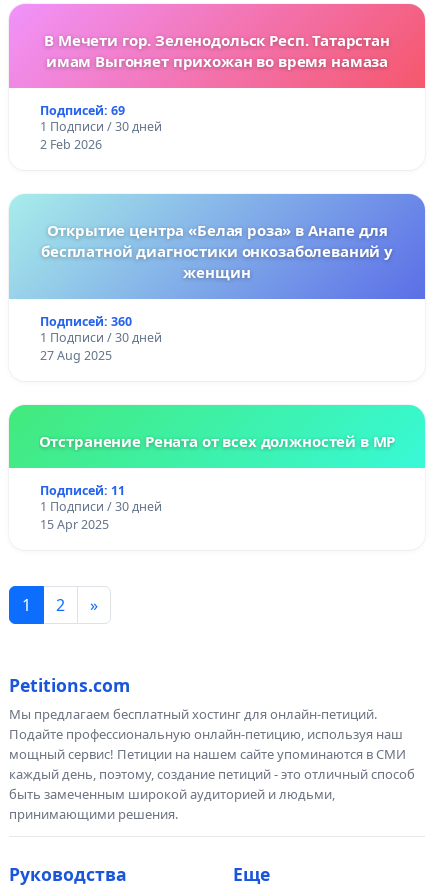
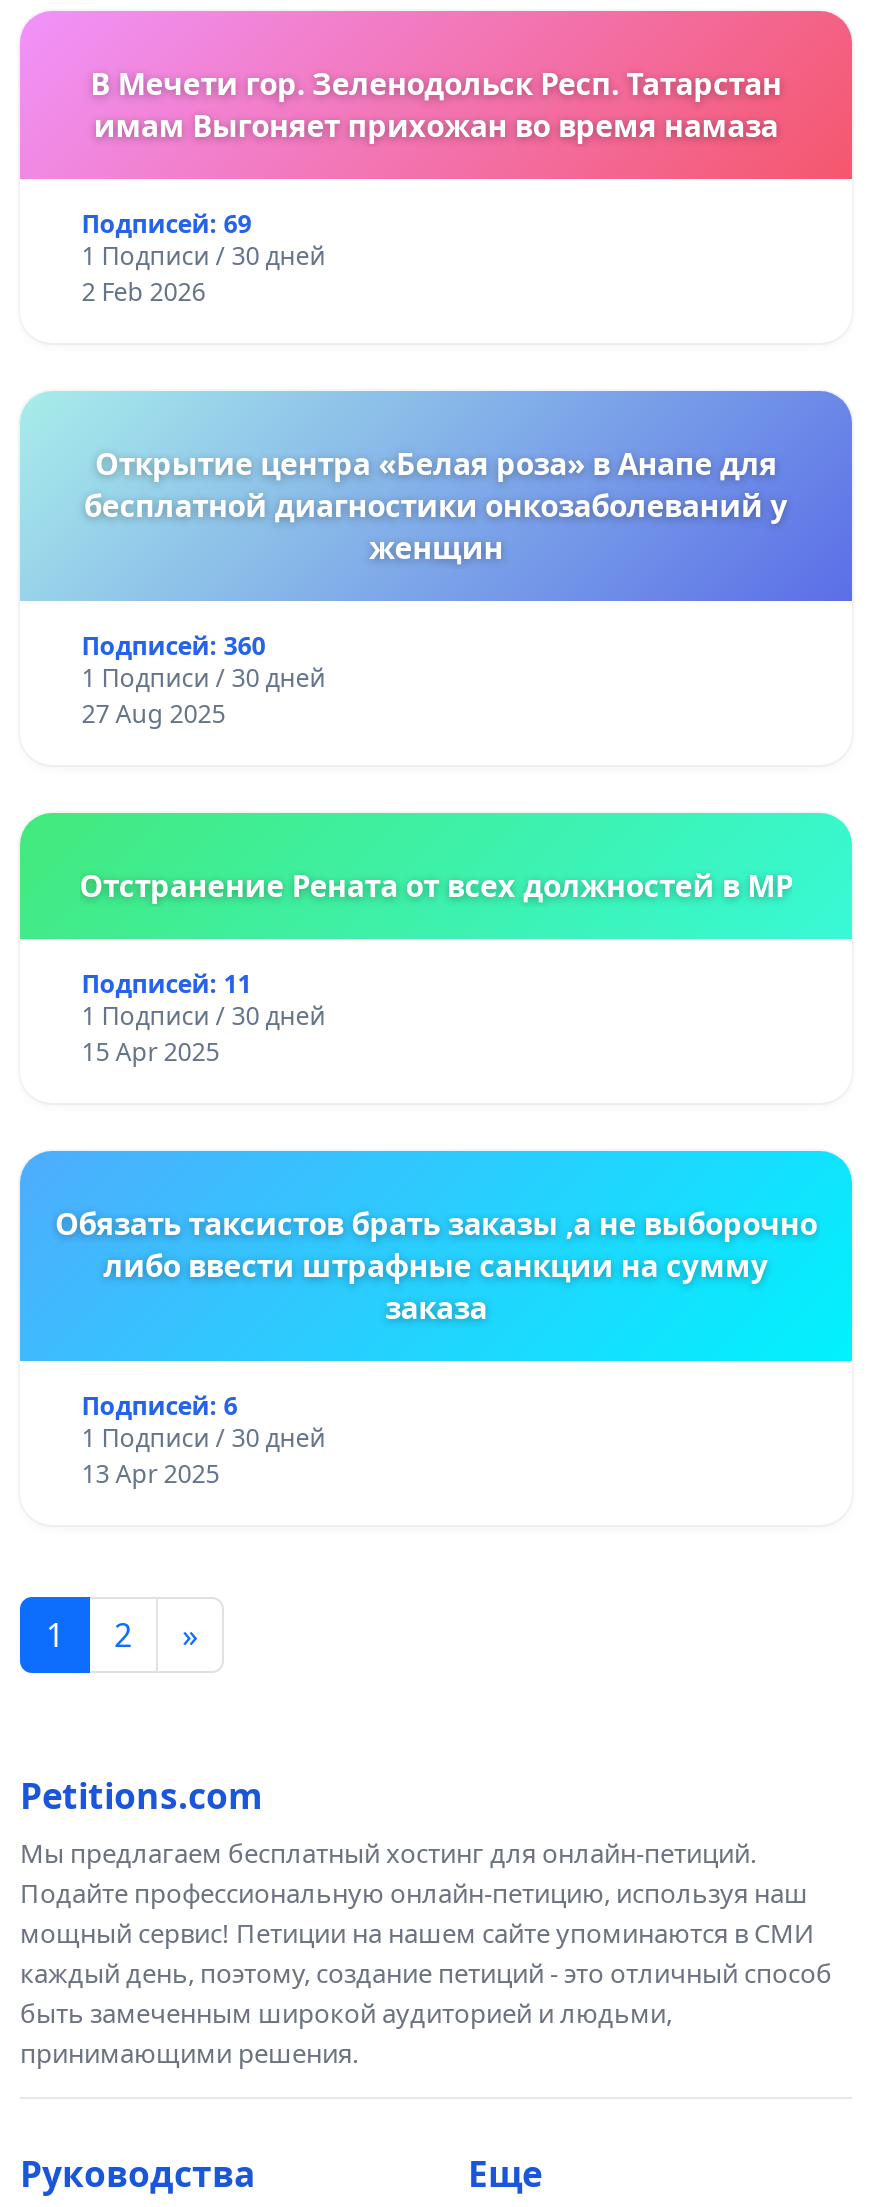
+ [image]
+ Обязать таксистов брать заказы ,а не выборочно
+ либо ввести штрафные санкции на сумму
+ заказа
+ Подписей: 6
+ 1 Подписи / 30 дней
+ 13 Apr 2025
